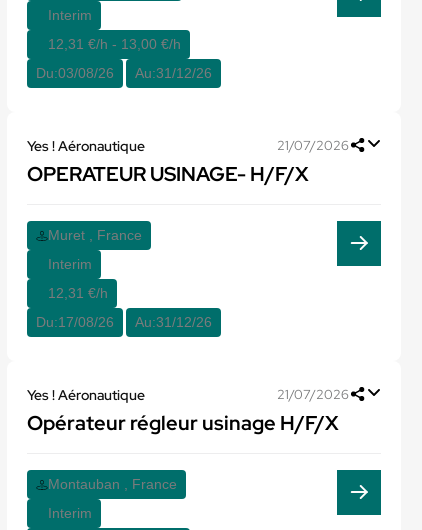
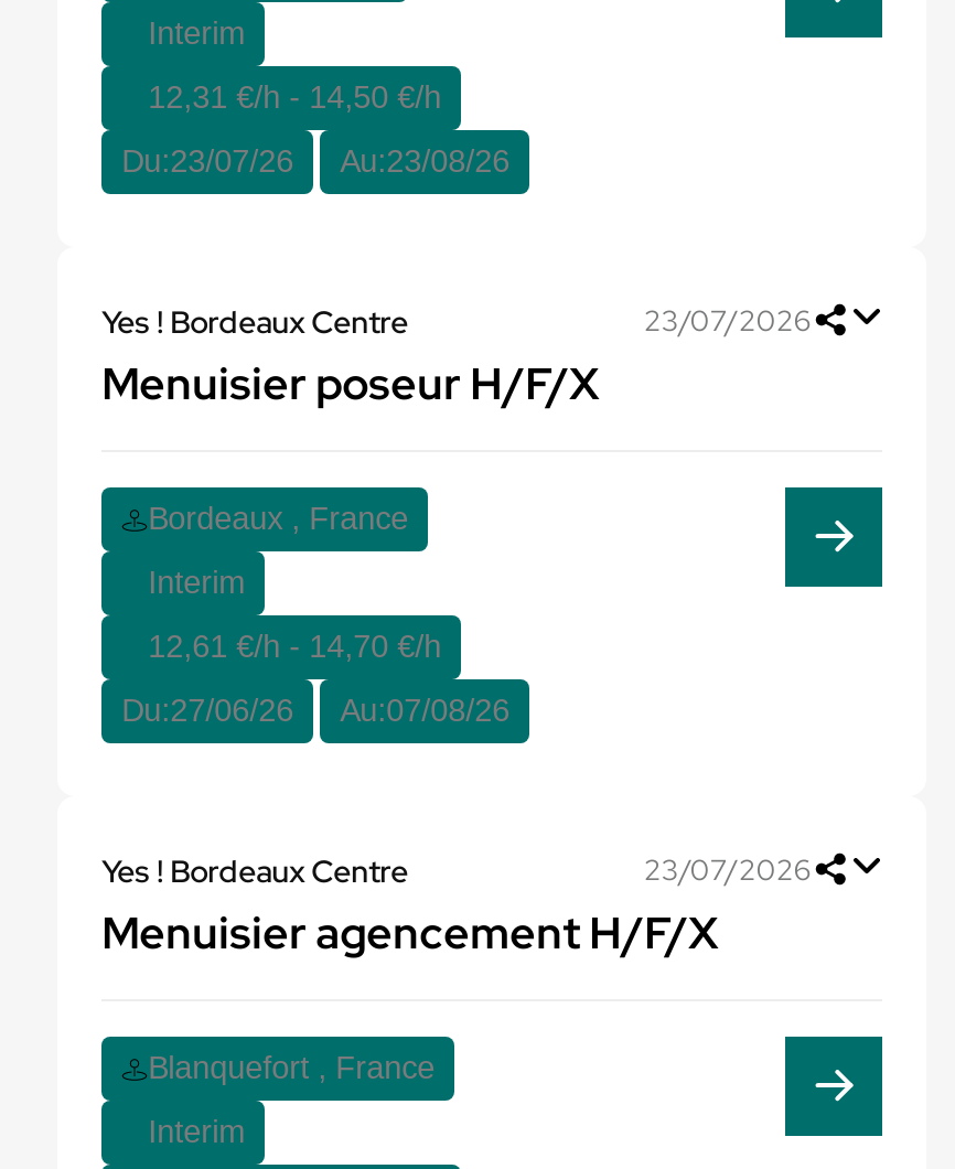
- 12,31 €/h - 13,00 €/h
+ 12,31 €/h - 14,50 €/h

- Du:03/08/26
- Au:31/12/26
+ Du:23/07/26
+ Au:23/08/26

- Yes ! Aéronautique
- 21/07/2026
- OPERATEUR USINAGE- H/F/X
+ Yes ! Bordeaux Centre
+ 23/07/2026
+ Menuisier poseur H/F/X

- Muret , France
+ Bordeaux , France

- 12,31 €/h
+ 12,61 €/h - 14,70 €/h

- Du:17/08/26
- Au:31/12/26
+ Du:27/06/26
+ Au:07/08/26

- Yes ! Aéronautique
- 21/07/2026
- Opérateur régleur usinage H/F/X
+ Yes ! Bordeaux Centre
+ 23/07/2026
+ Menuisier agencement H/F/X

- Montauban , France
+ Blanquefort , France
